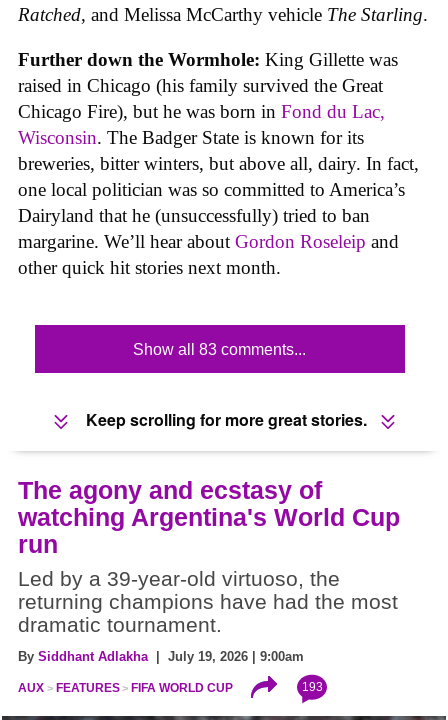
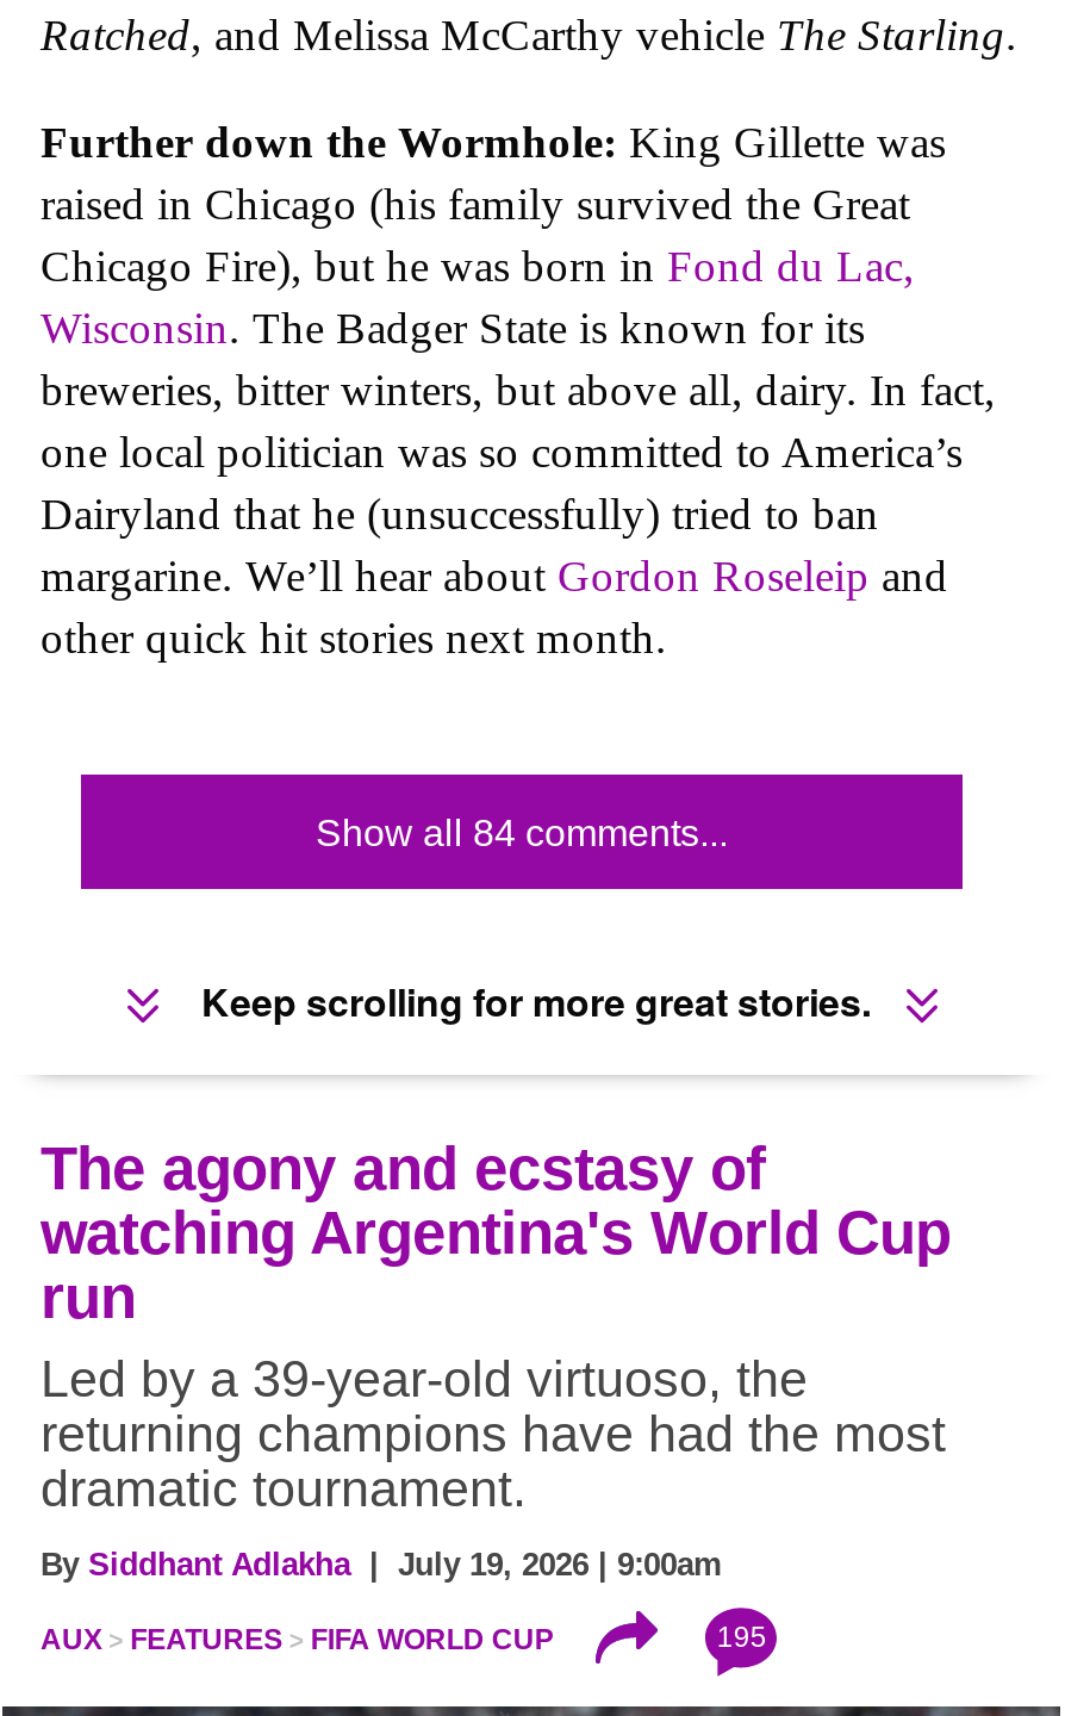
- Show all 83 comments...
+ Show all 84 comments...

- 193
+ 195
